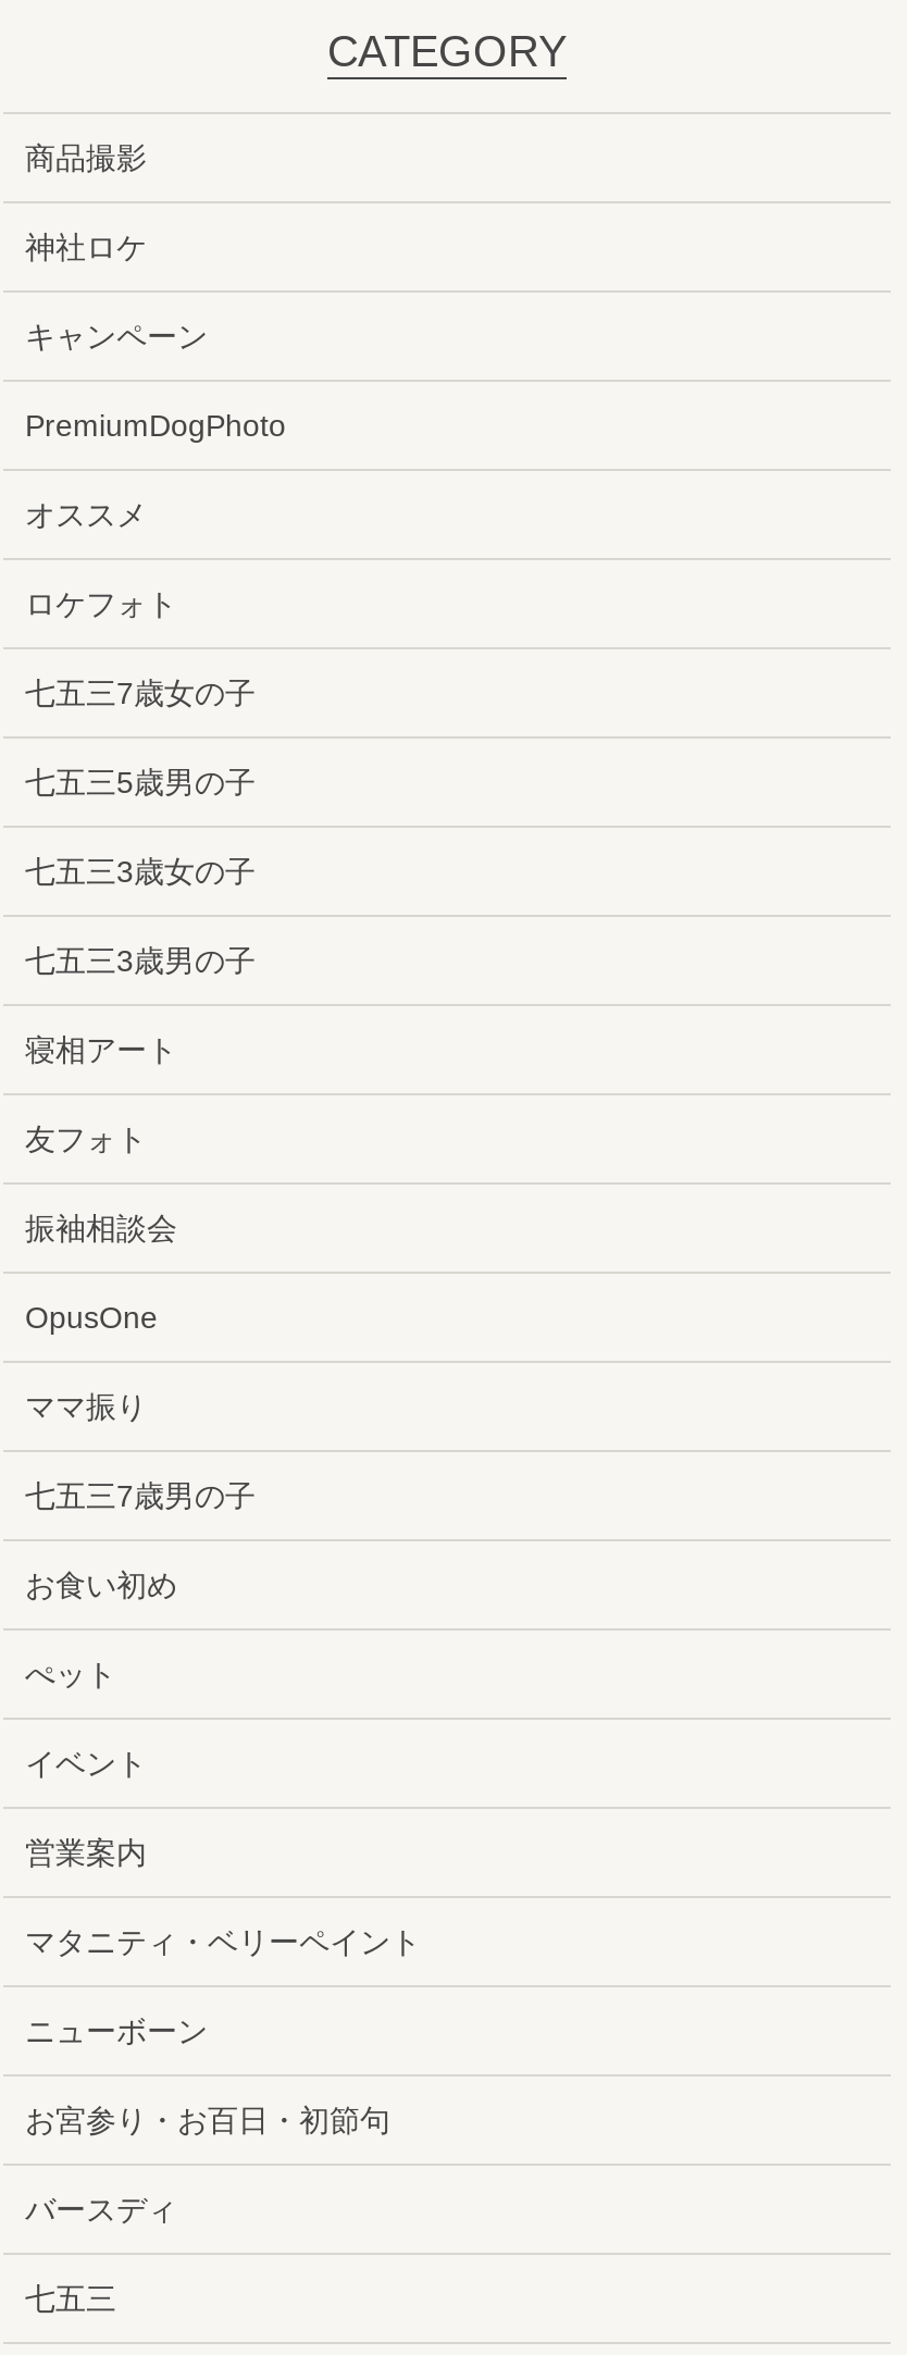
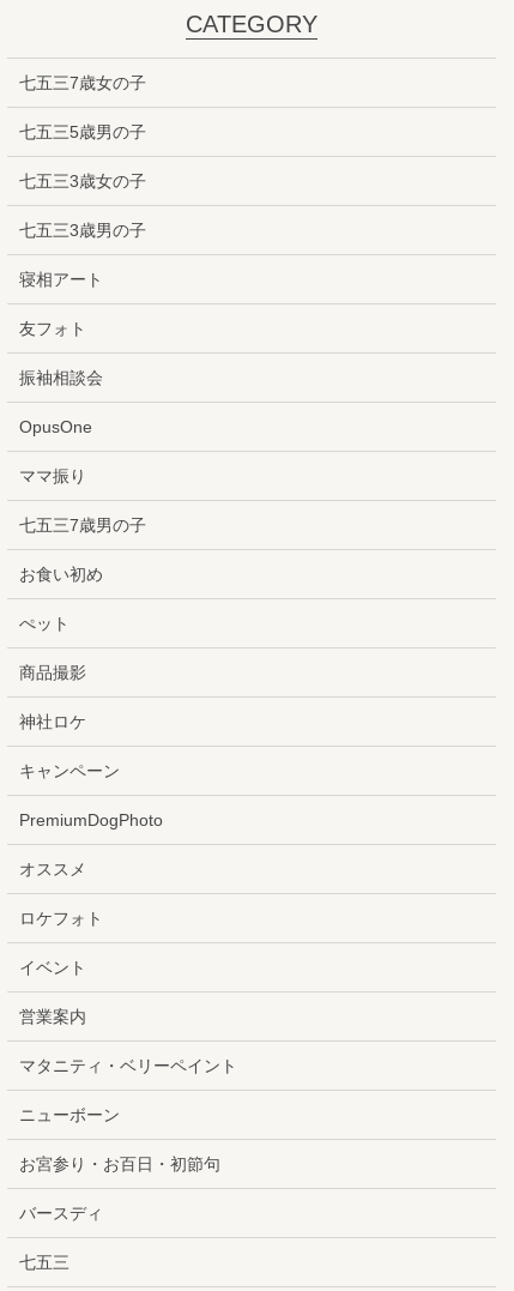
moved down: 商品撮影 | 神社ロケ | キャンペーン | PremiumDogPhoto | オススメ | ロケフォト

moved up: 七五三7歳女の子 | 七五三5歳男の子 | 七五三3歳女の子 | ... | 七五三7歳男の子 | お食い初め
